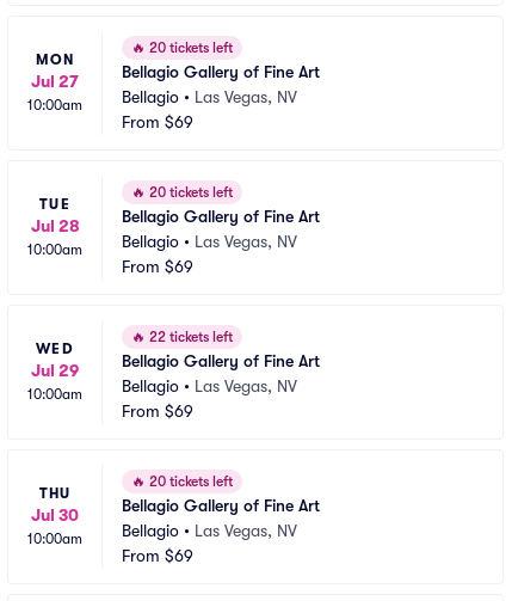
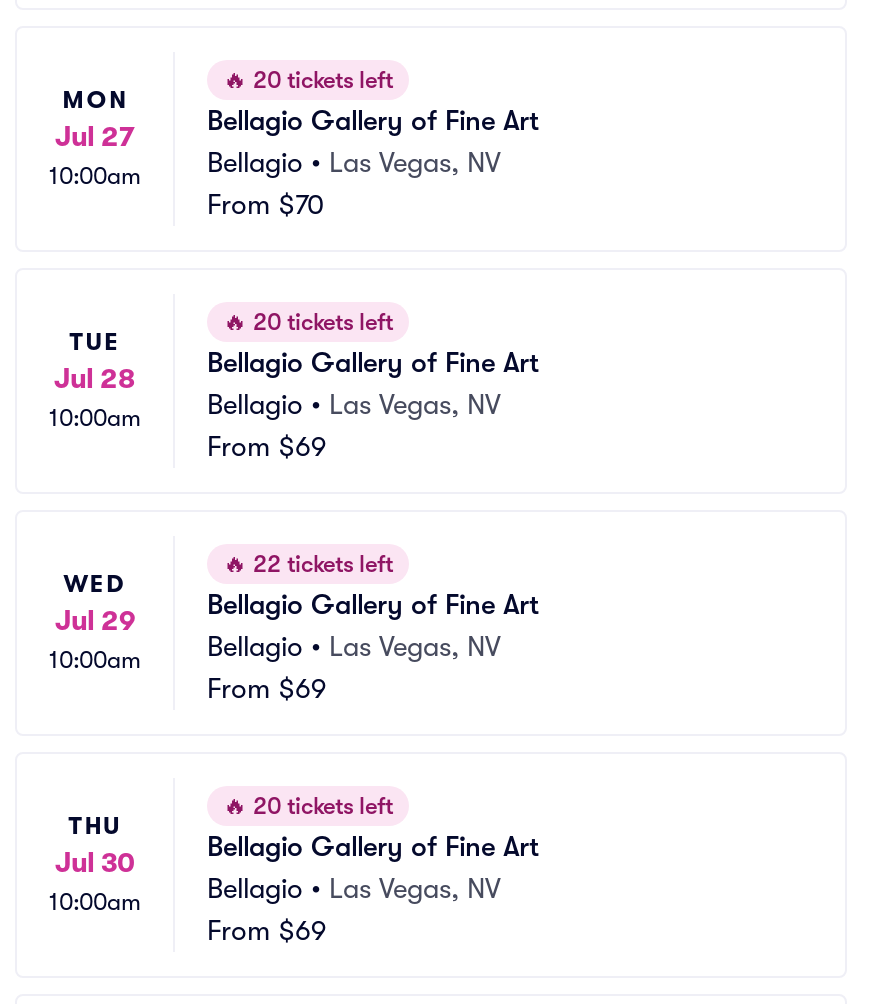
- From $69
+ From $70
